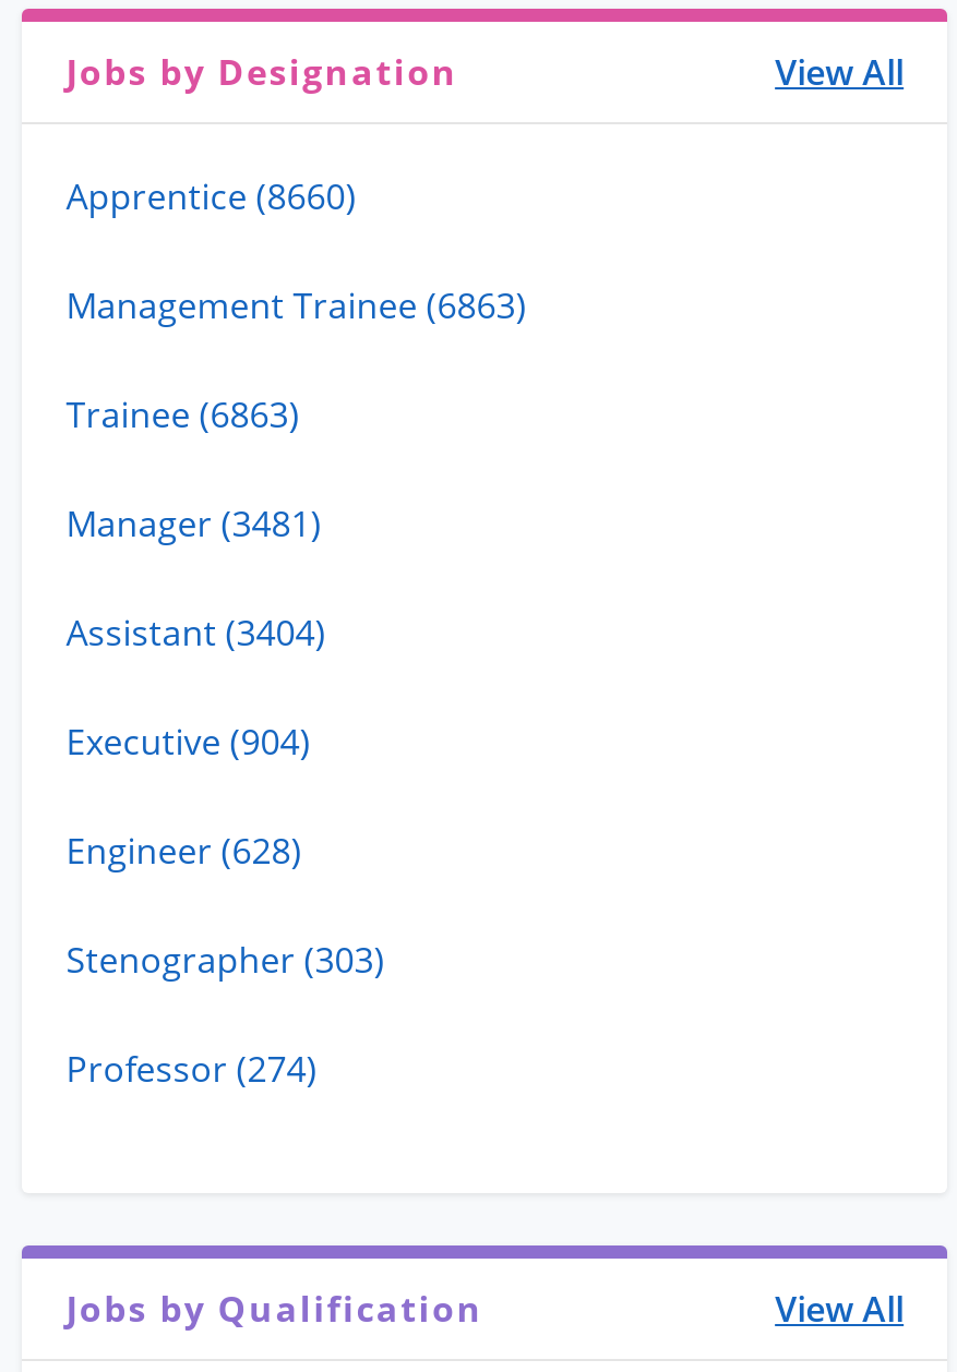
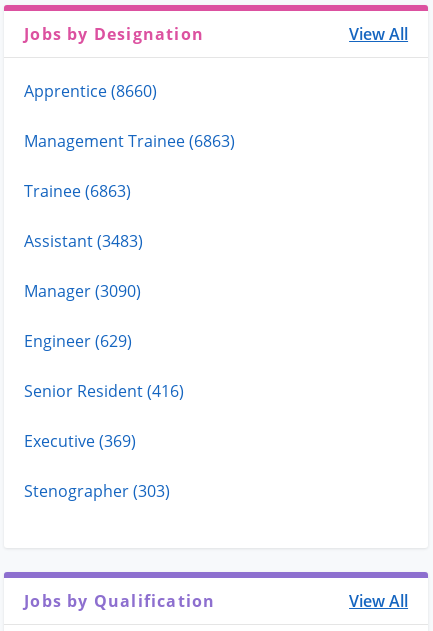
- Manager (3481)
- Assistant (3404)
- Executive (904)
- Engineer (628)
+ Assistant (3483)
+ Manager (3090)
+ Engineer (629)
+ Senior Resident (416)
+ Executive (369)

moved down: Stenographer (303)

- Professor (274)
